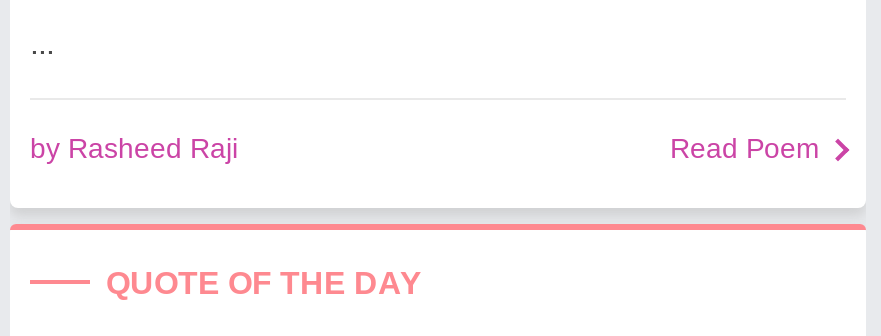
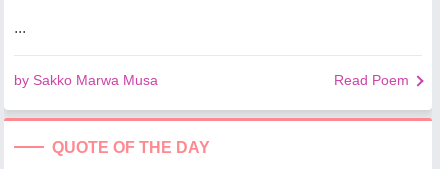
- by Rasheed Raji
+ by Sakko Marwa Musa
